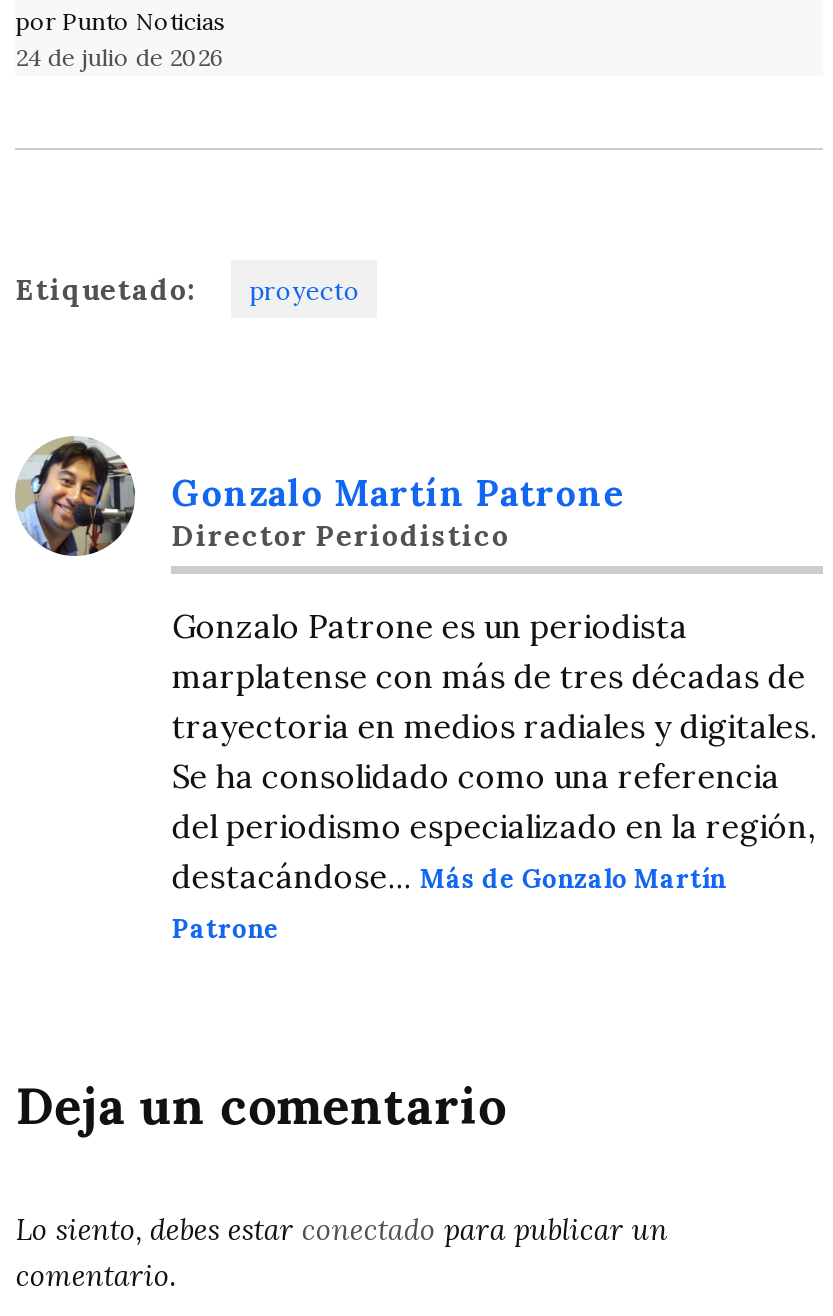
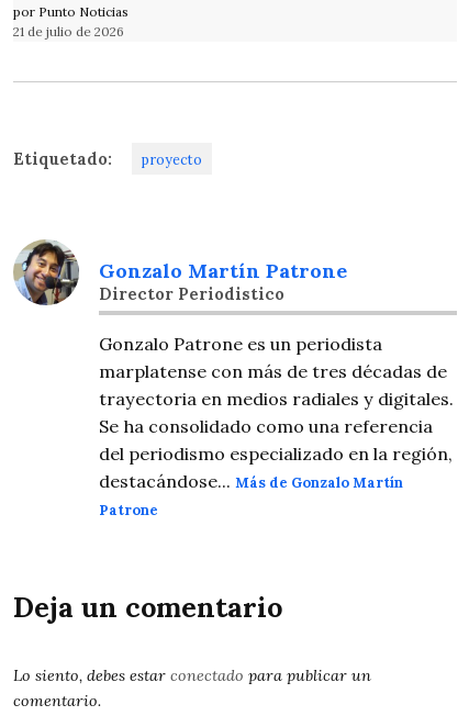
- 24 de julio de 2026
+ 21 de julio de 2026
